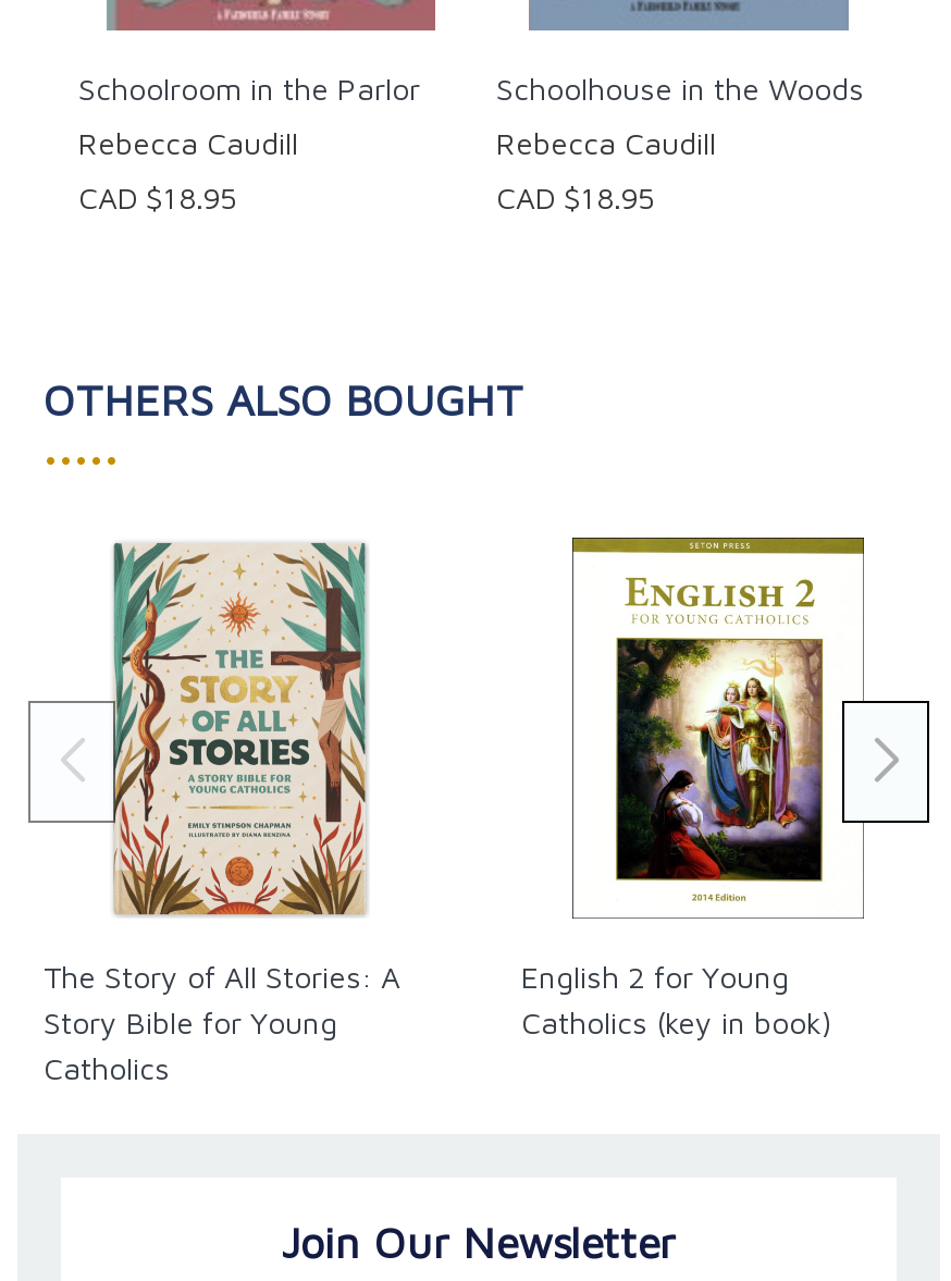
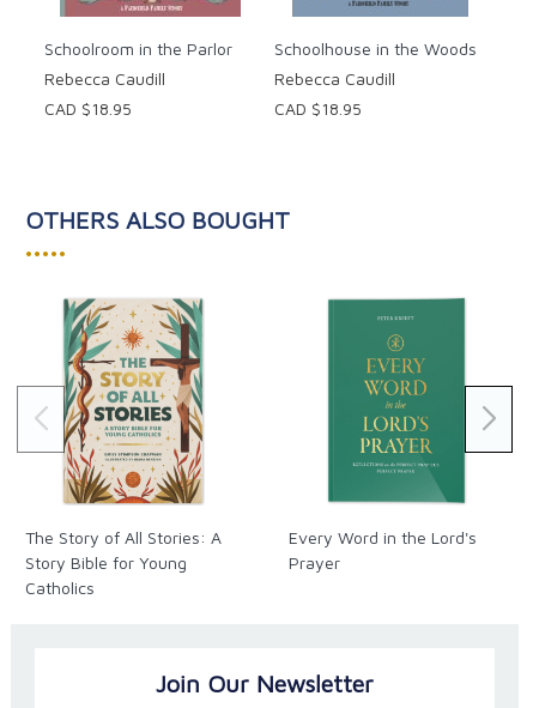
- [image]
- English 2 for Young
- Catholics (key in book)
+ [image]
+ Every Word in the Lord's
+ Prayer
